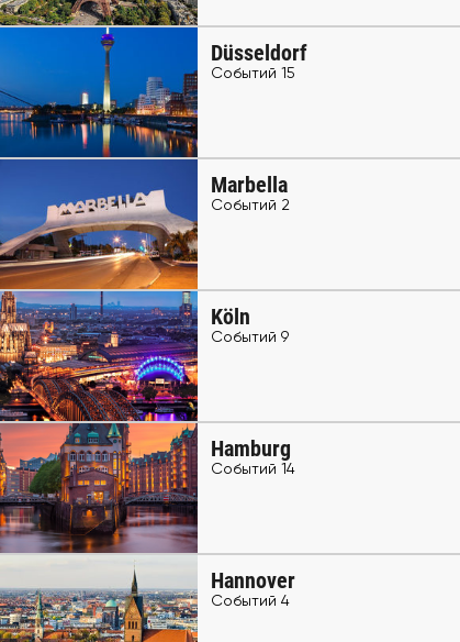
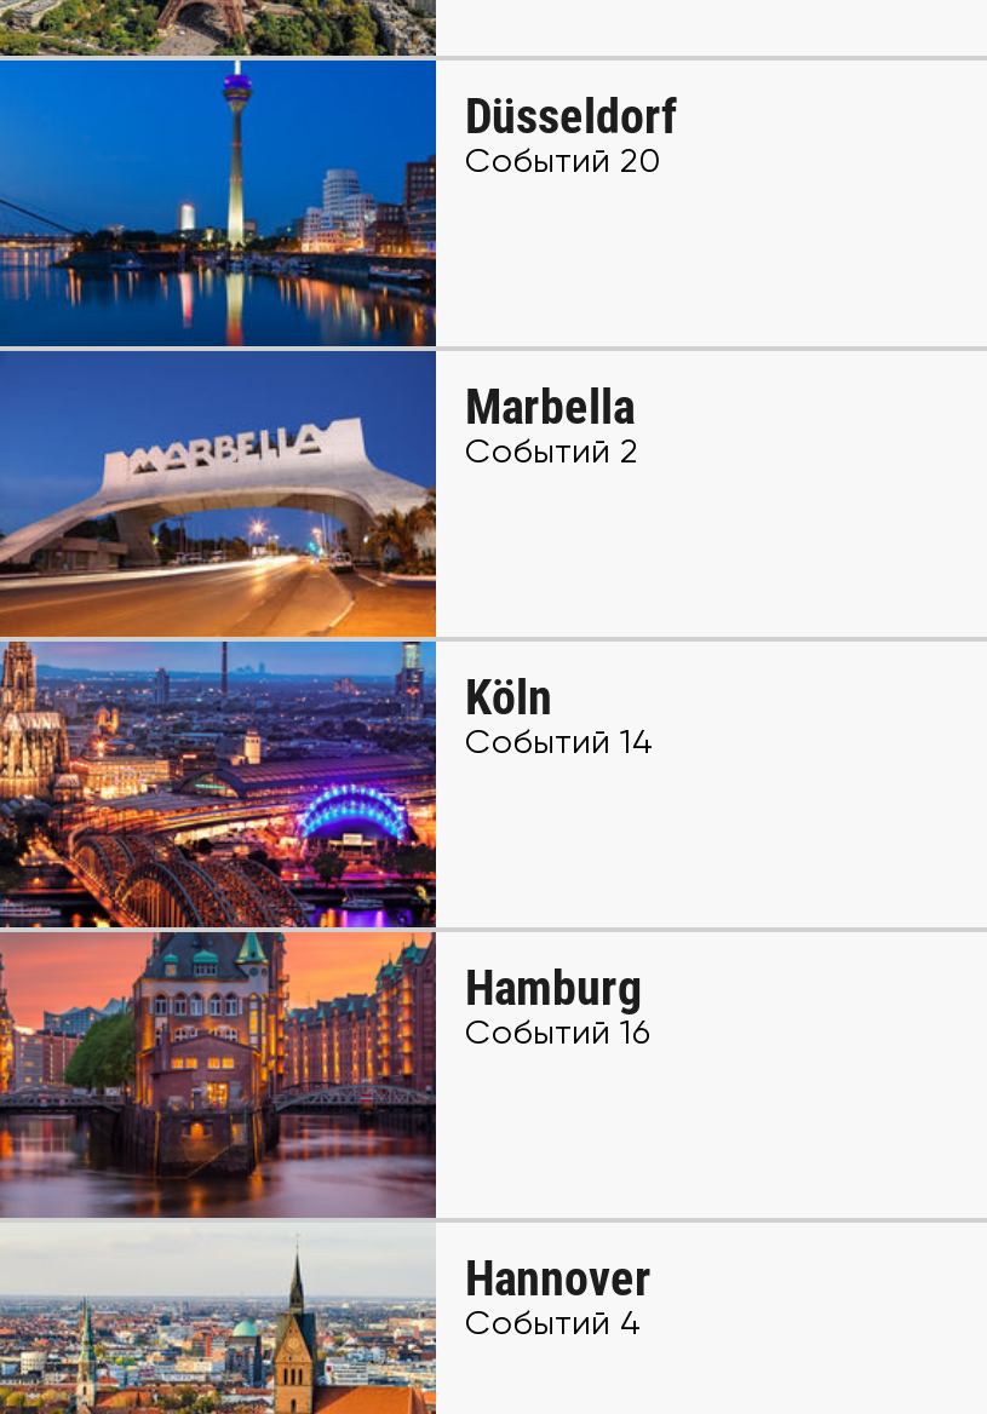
- Событий 15
+ Событий 20

- Событий 9
+ Событий 14

- Событий 14
+ Событий 16
